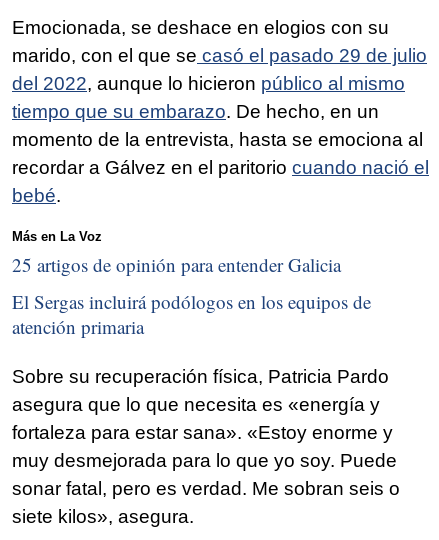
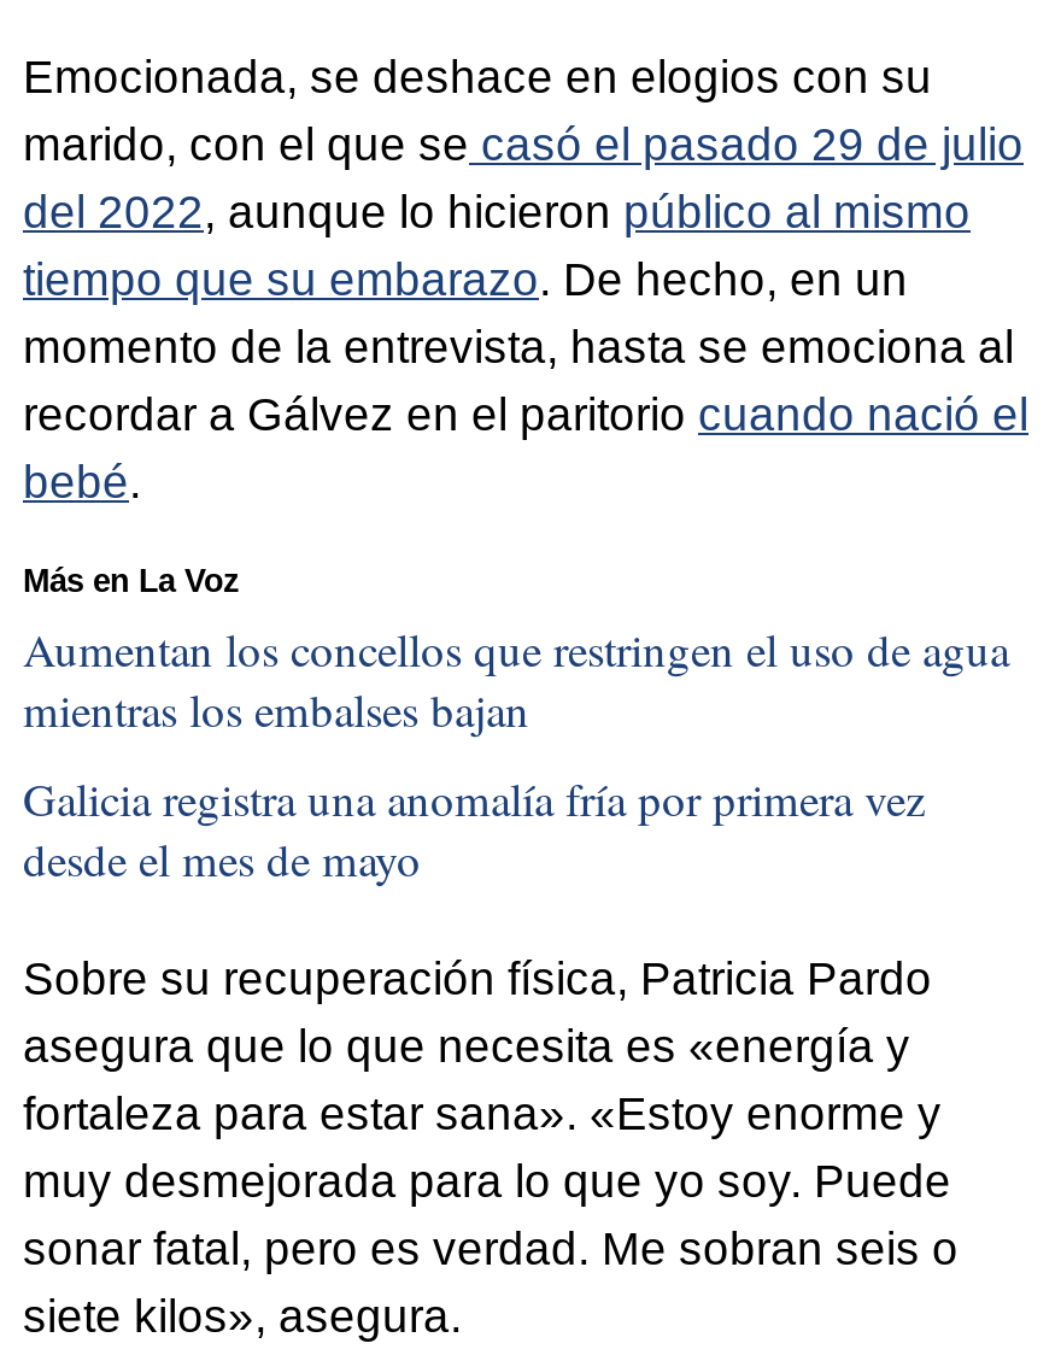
- 25 artigos de opinión para entender Galicia
+ Aumentan los concellos que restringen el uso de agua
+ mientras los embalses bajan

- El Sergas incluirá podólogos en los equipos de
- atención primaria
+ Galicia registra una anomalía fría por primera vez
+ desde el mes de mayo
